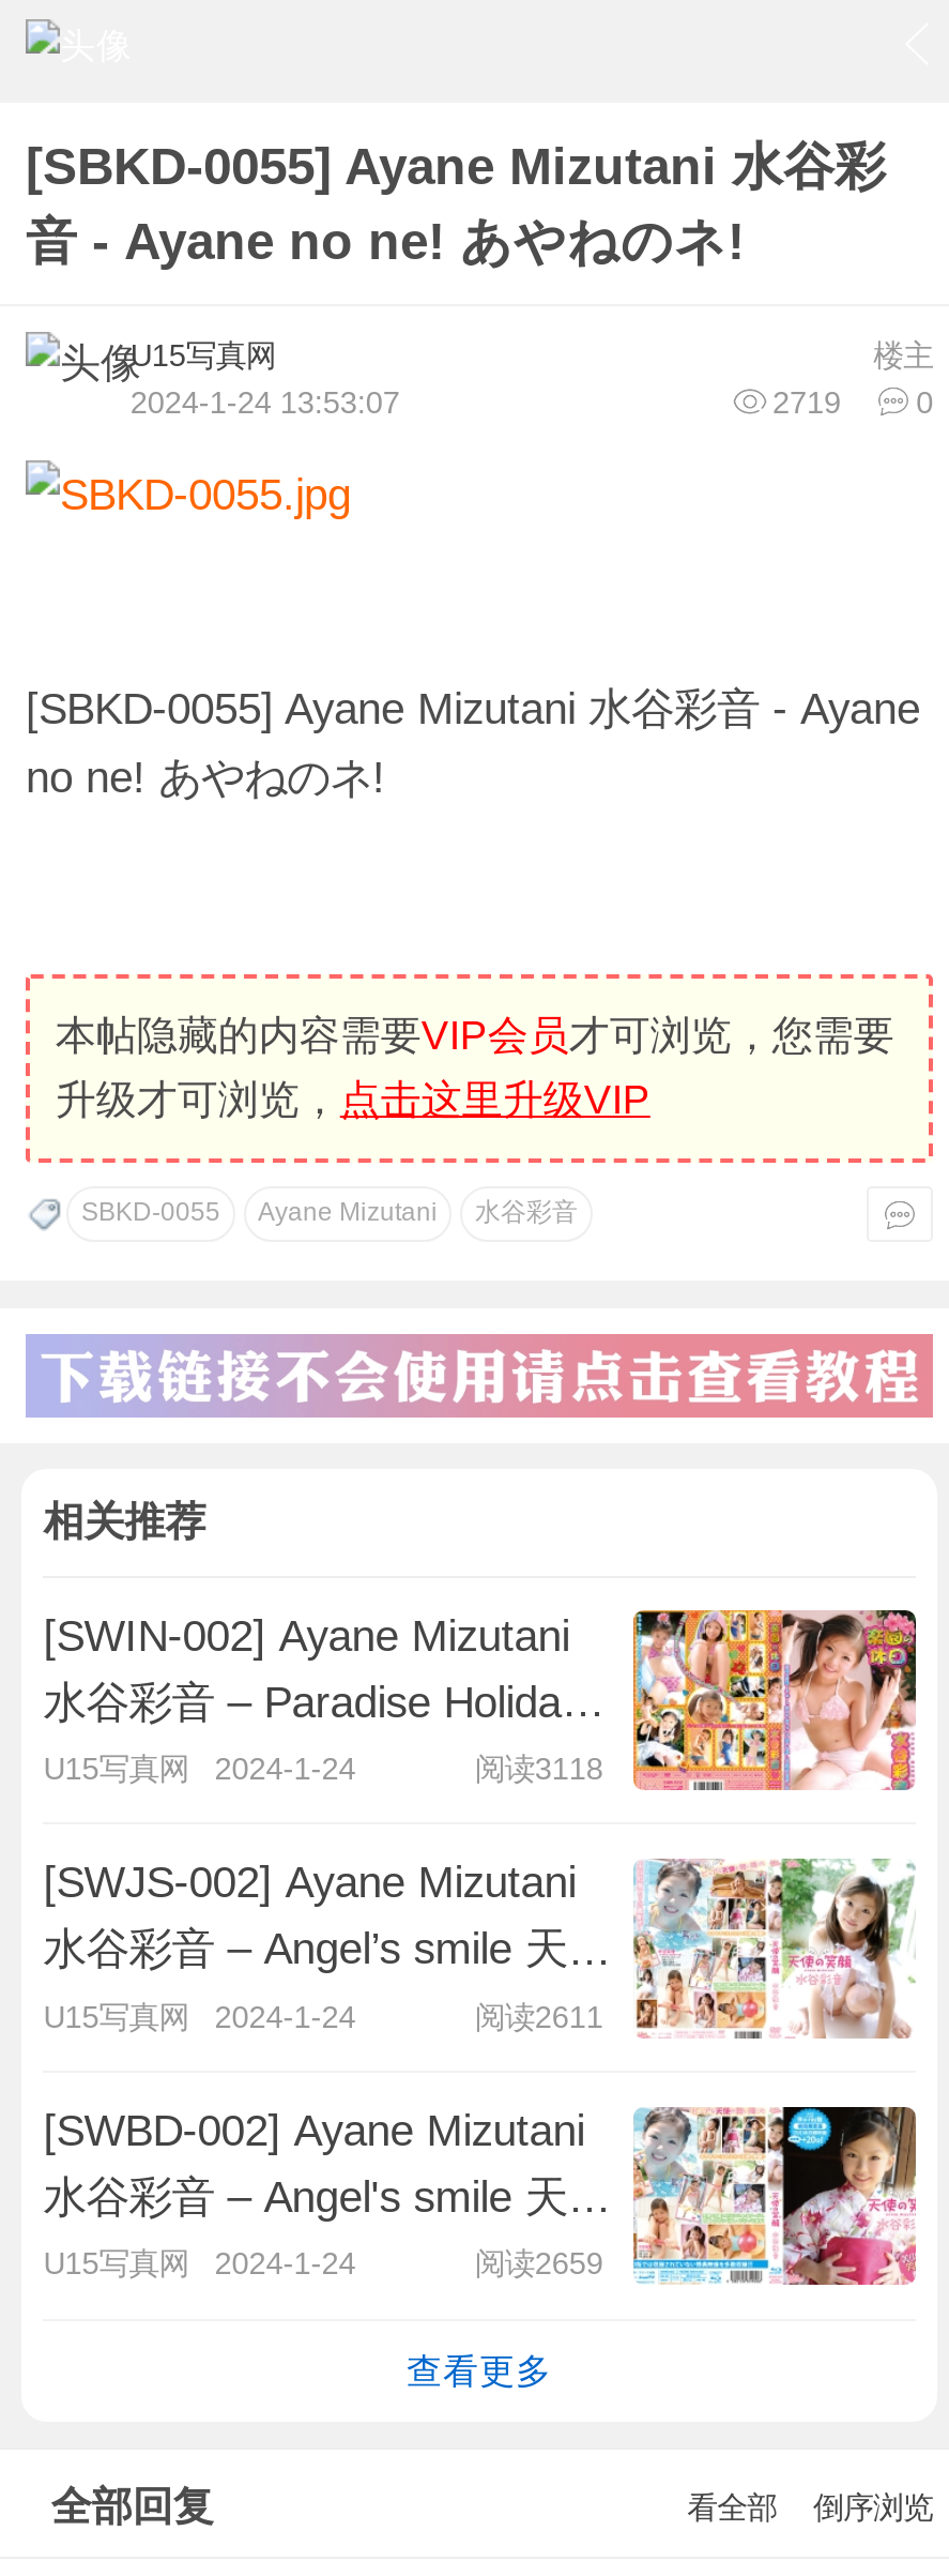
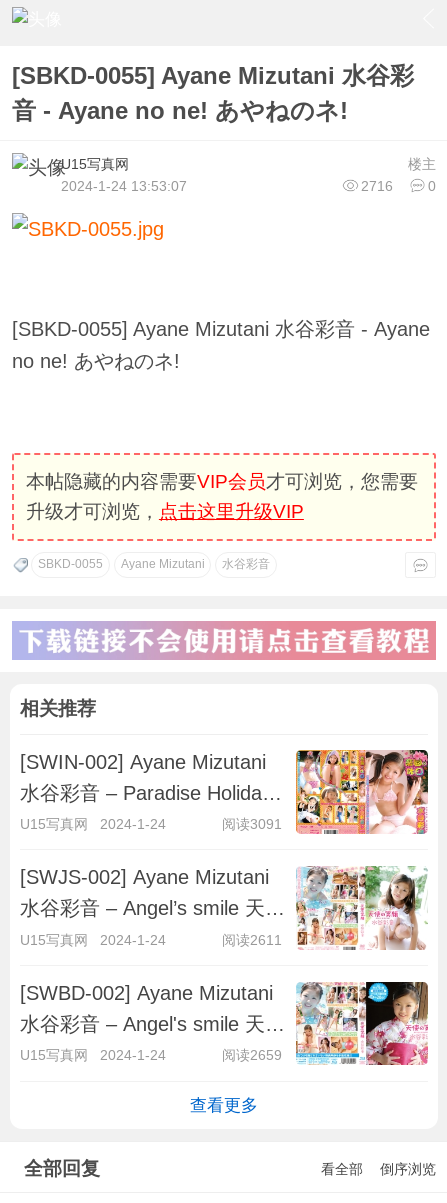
- 2719 0
+ 2716 0

- 阅读3118
+ 阅读3091
